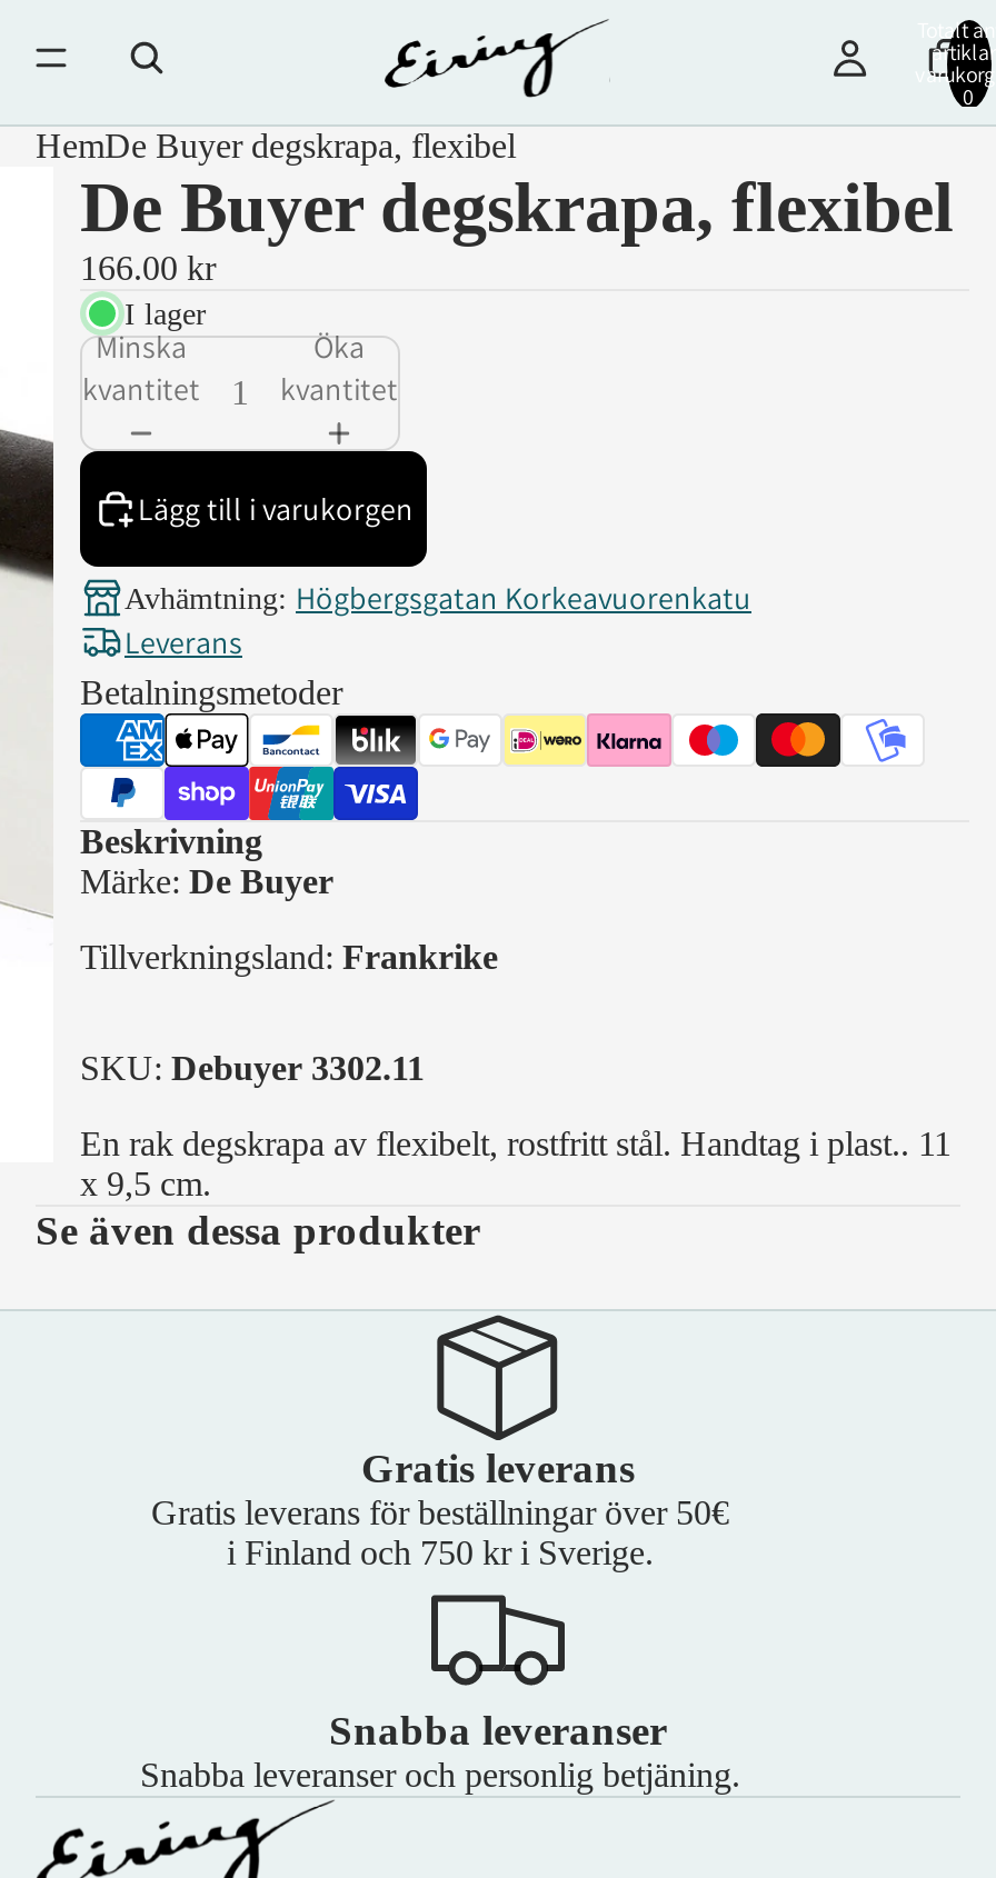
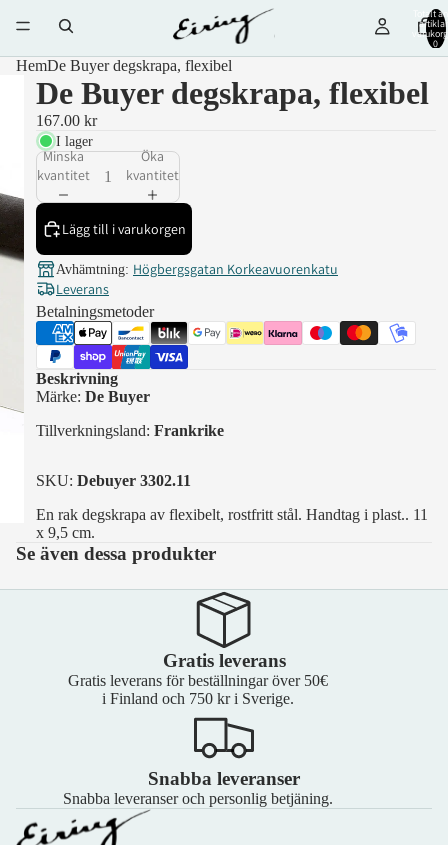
- 166.00 kr
+ 167.00 kr
